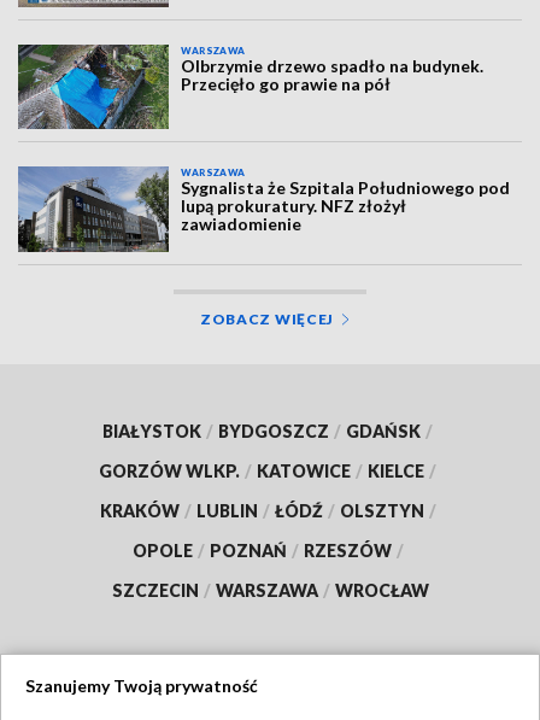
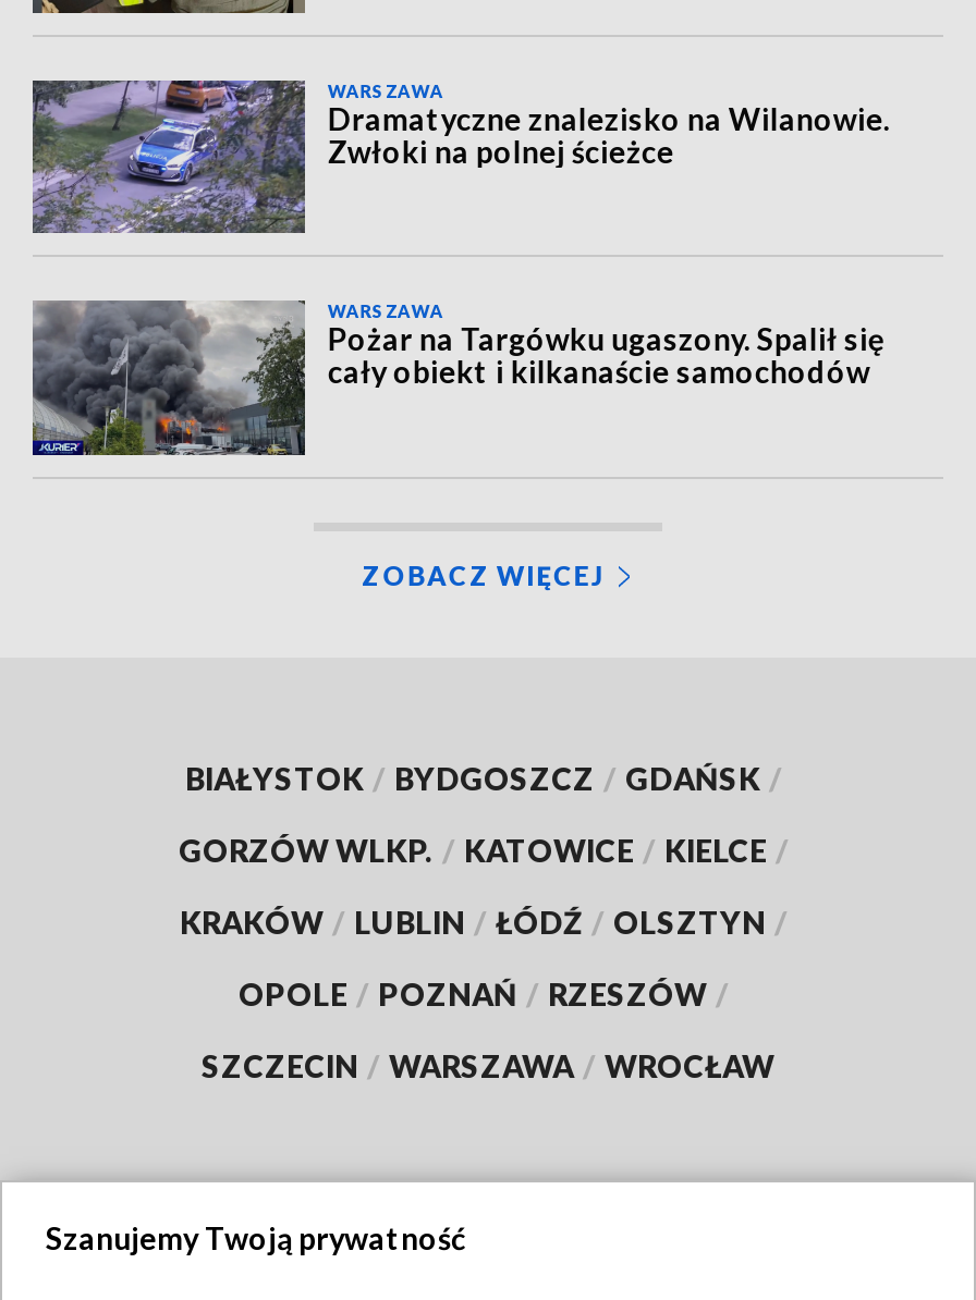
- [image]
- Olbrzymie drzewo spadło na budynek.
- Przecięło go prawie na pół
+ [image]
+ Dramatyczne znalezisko na Wilanowie.
+ Zwłoki na polnej ścieżce

- [image]
- Sygnalista że Szpitala Południowego pod
- lupą prokuratury. NFZ złożył
- zawiadomienie
+ [image]
+ Pożar na Targówku ugaszony. Spalił się
+ cały obiekt i kilkanaście samochodów
